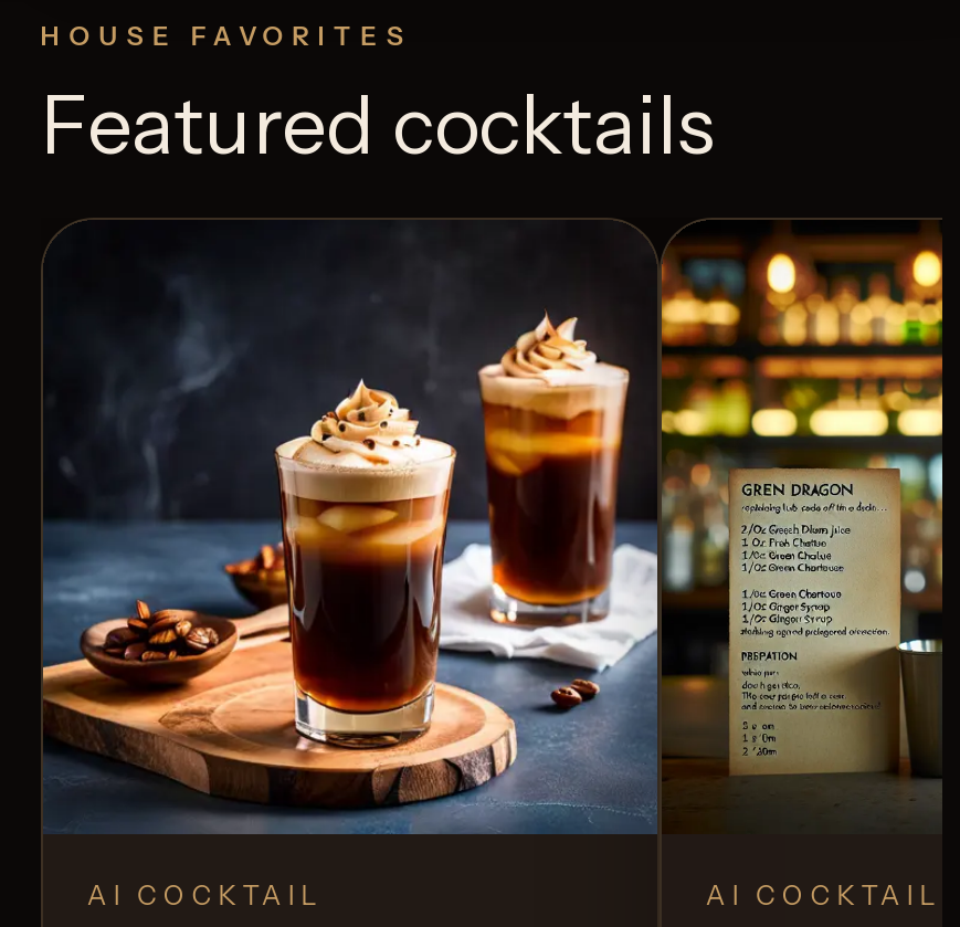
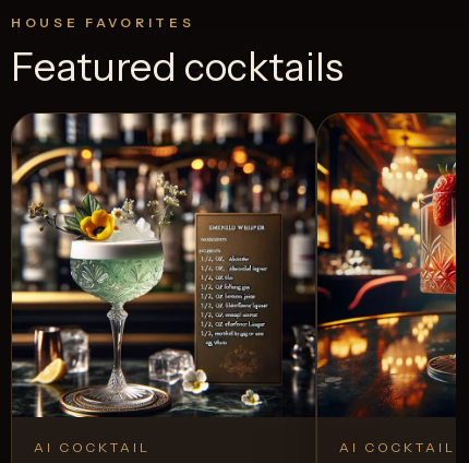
- [image]
+ [image]
